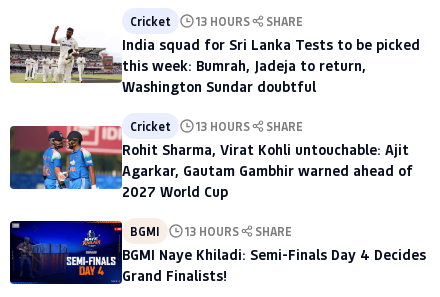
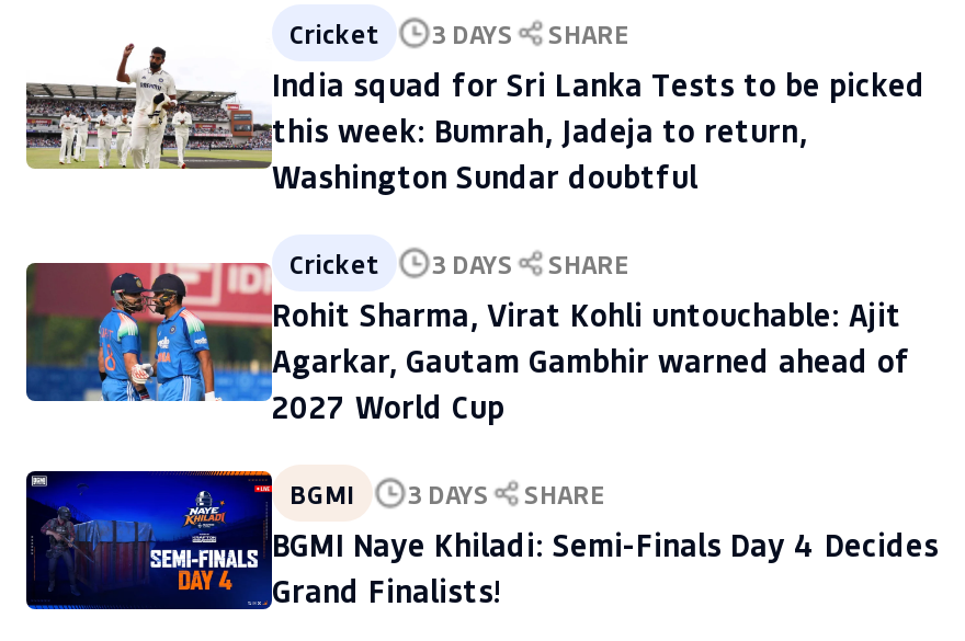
- Cricket 13 HOURS SHARE
+ Cricket 3 DAYS SHARE

- Cricket 13 HOURS SHARE
+ Cricket 3 DAYS SHARE

- BGMI 13 HOURS SHARE
+ BGMI 3 DAYS SHARE
